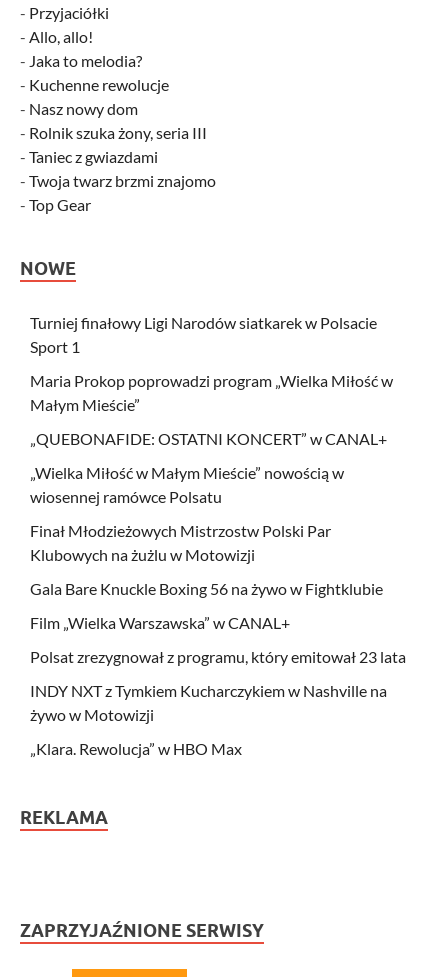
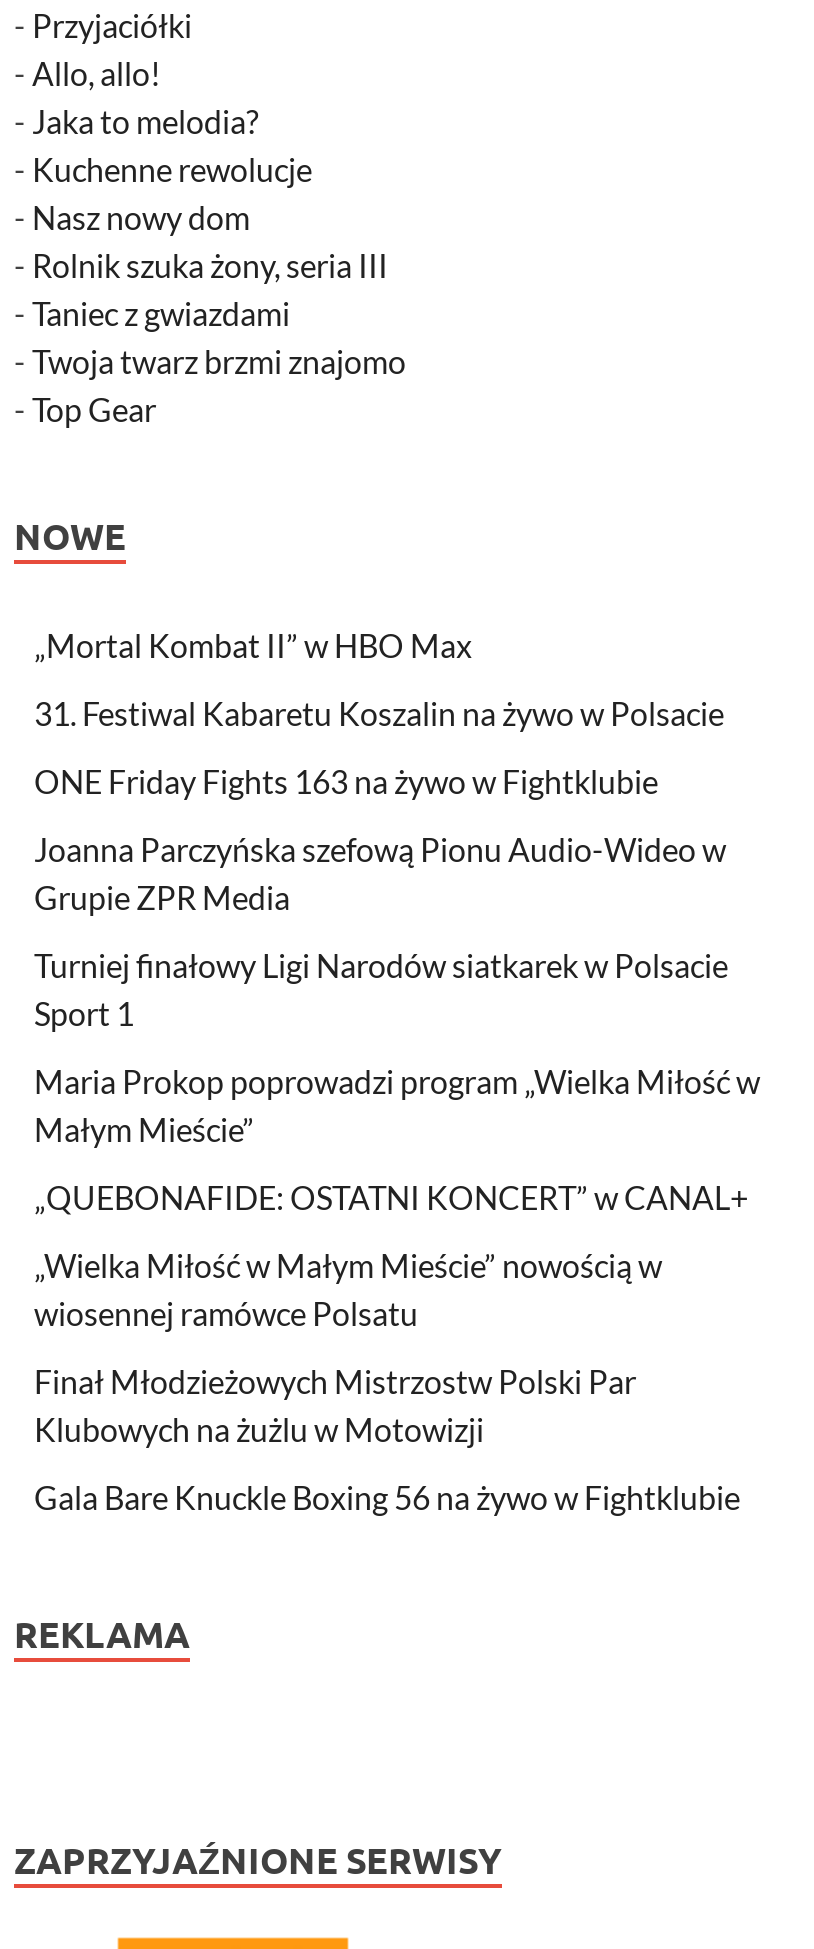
+ „Mortal Kombat II” w HBO Max
+ 31. Festiwal Kabaretu Koszalin na żywo w Polsacie
+ ONE Friday Fights 163 na żywo w Fightklubie
+ Joanna Parczyńska szefową Pionu Audio-Wideo w
+ Grupie ZPR Media

moved down: Turniej finałowy Ligi Narodów siatkarek w Polsacie | Sport 1 | Maria Prokop poprowadzi program „Wielka Miłość w | ... | Klubowych na żużlu w Motowizji | Gala Bare Knuckle Boxing 56 na żywo w Fightklubie

- Film „Wielka Warszawska” w CANAL+
- Polsat zrezygnował z programu, który emitował 23 lata
- INDY NXT z Tymkiem Kucharczykiem w Nashville na
- żywo w Motowizji
- „Klara. Rewolucja” w HBO Max
